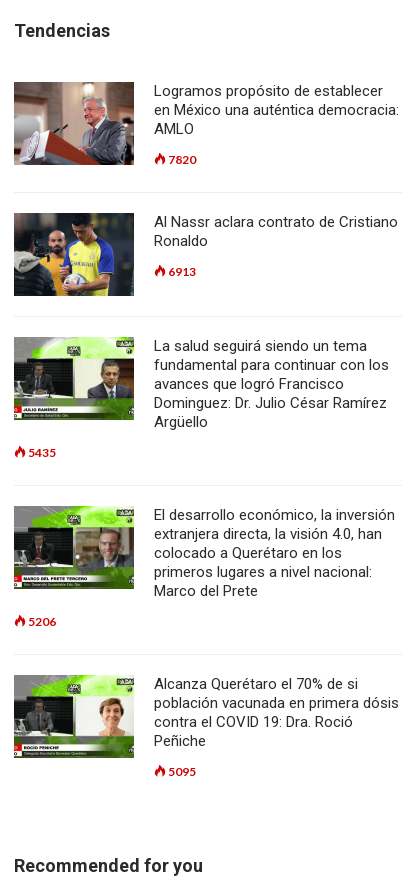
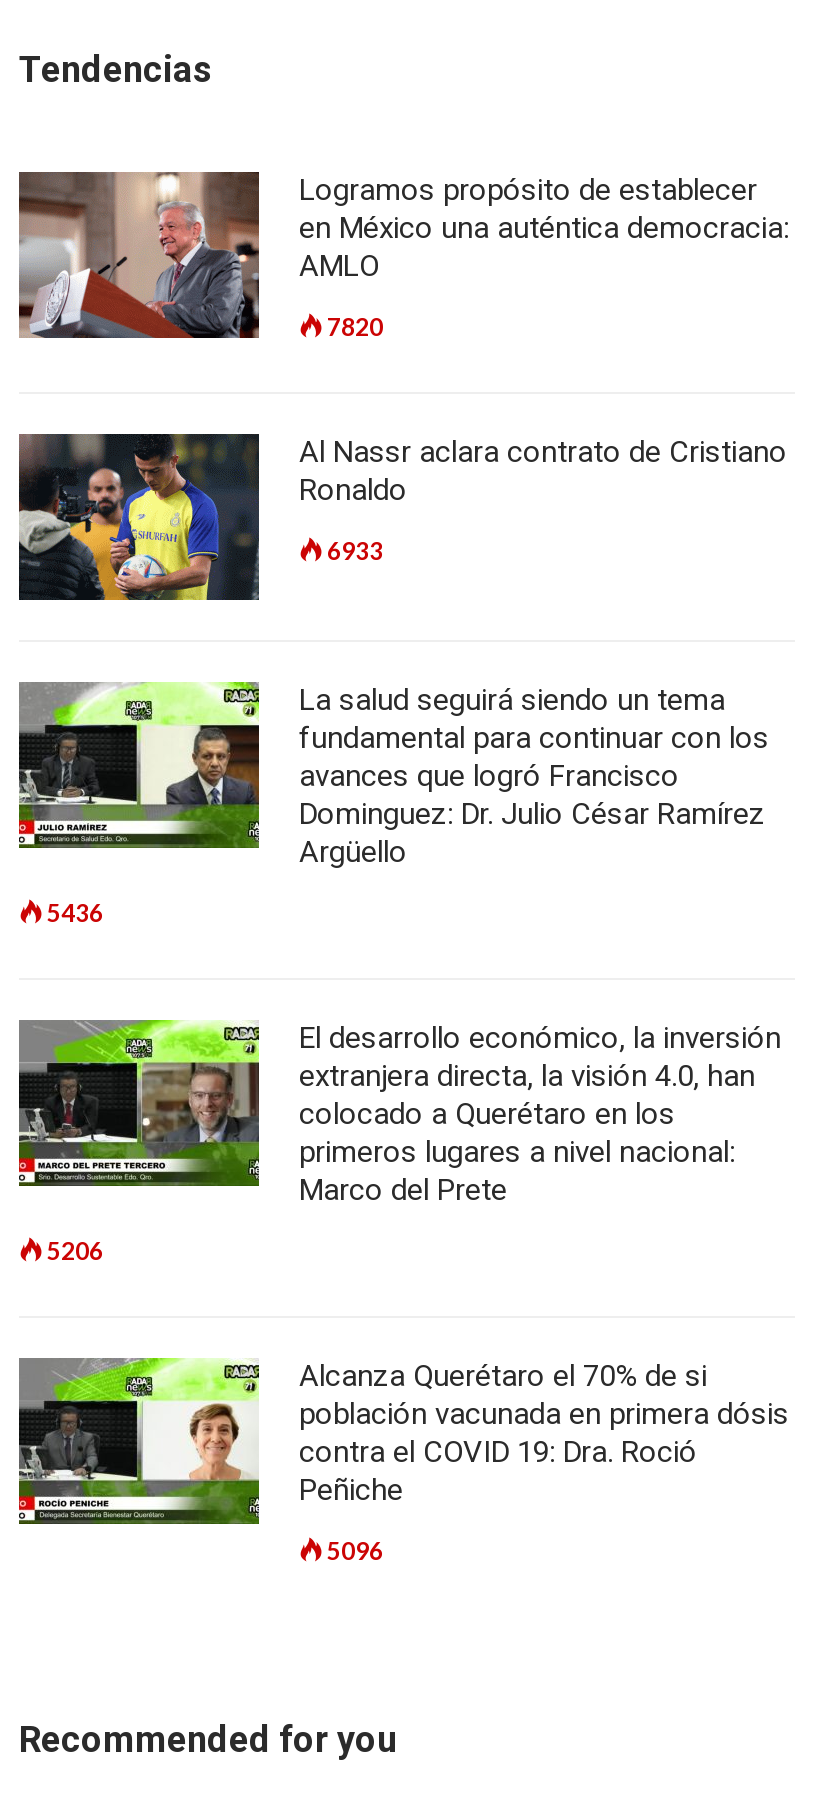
- 6913
+ 6933

- 5435
+ 5436

- 5095
+ 5096
